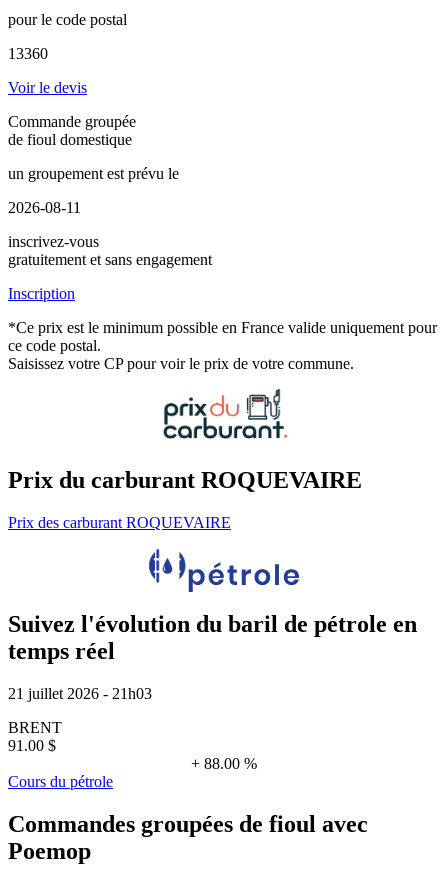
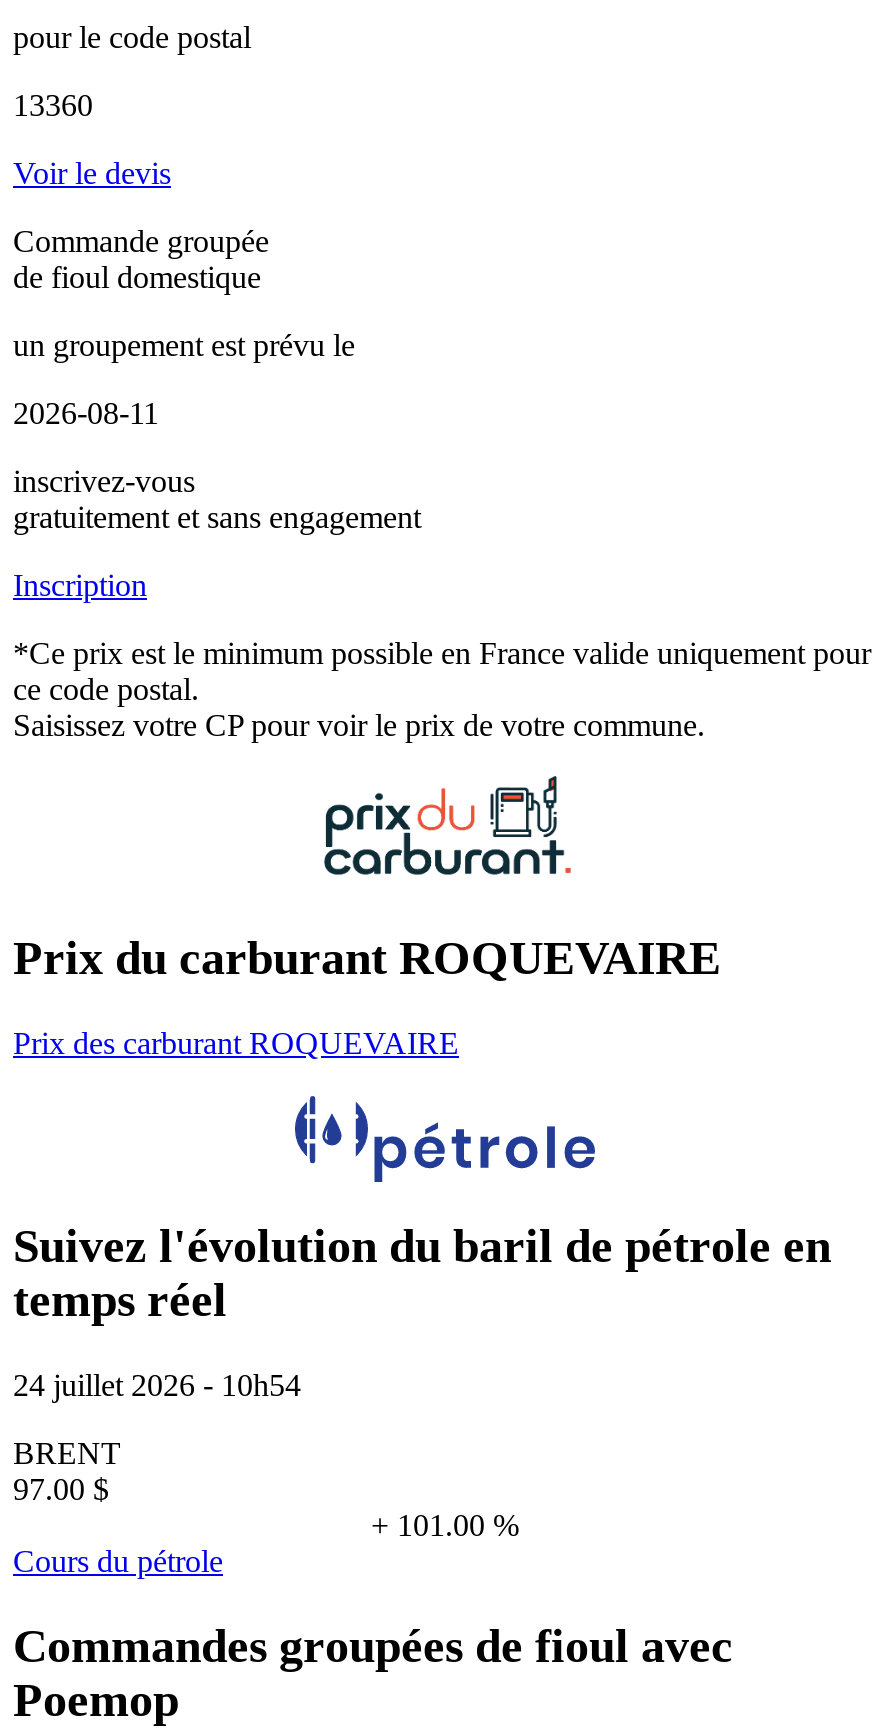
- 21 juillet 2026 - 21h03
+ 24 juillet 2026 - 10h54

- 91.00 $
+ 97.00 $

- + 88.00 %
+ + 101.00 %
